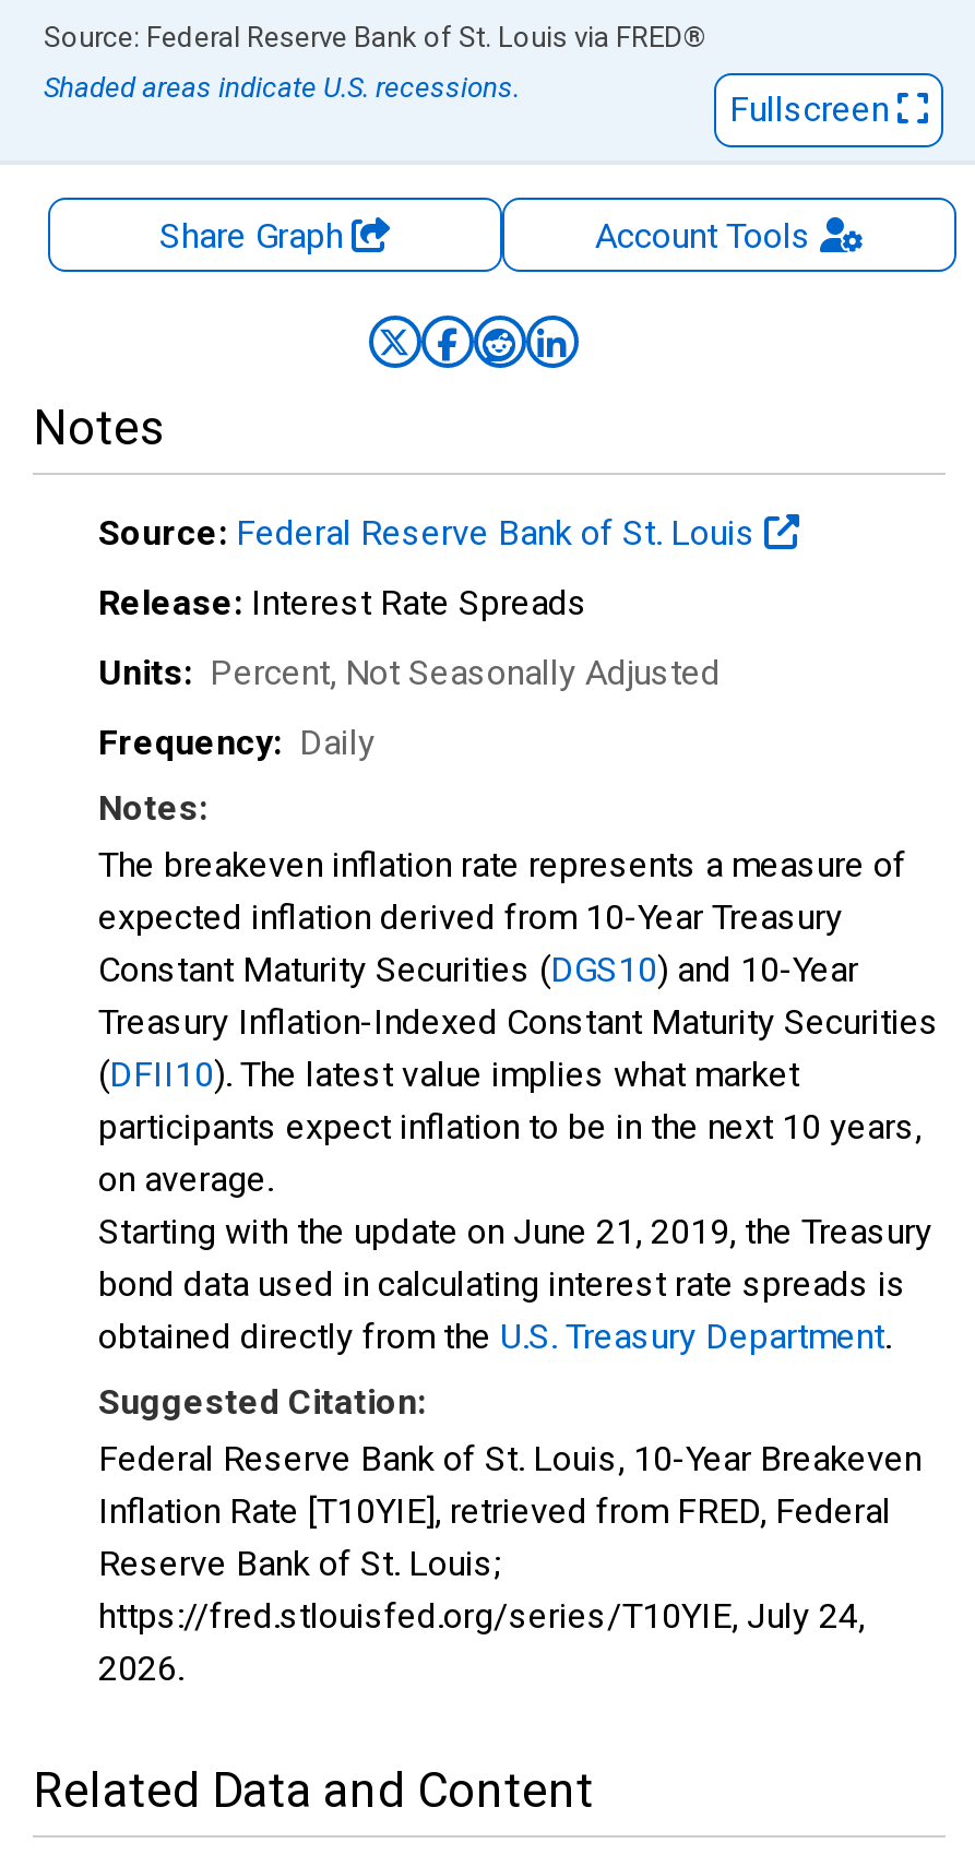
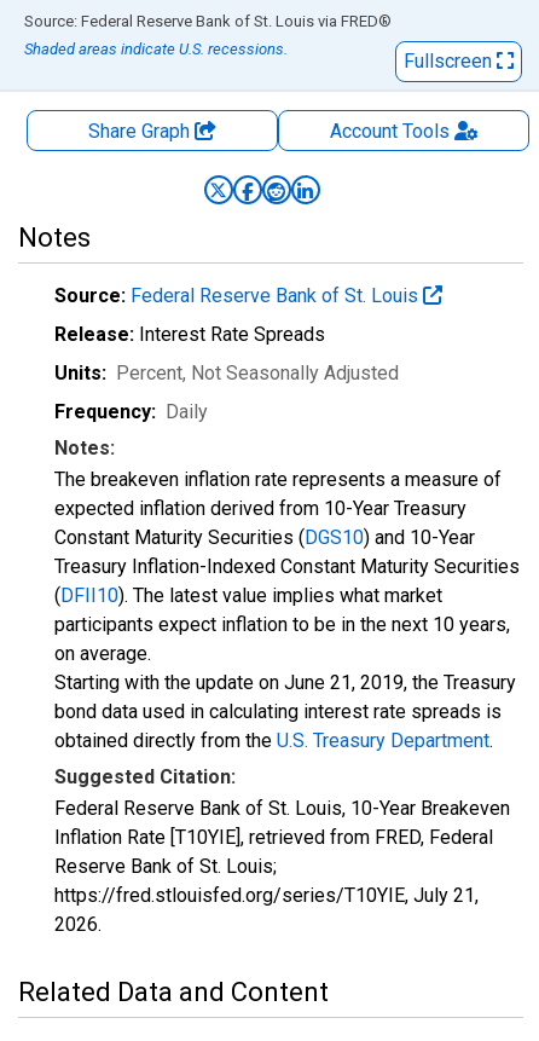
- https://fred.stlouisfed.org/series/T10YIE, July 24,
+ https://fred.stlouisfed.org/series/T10YIE, July 21,
